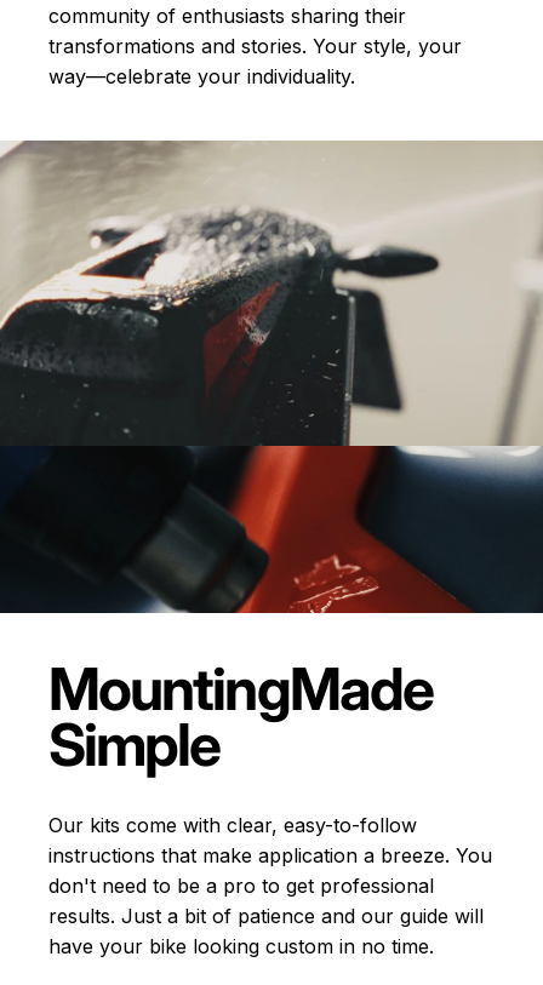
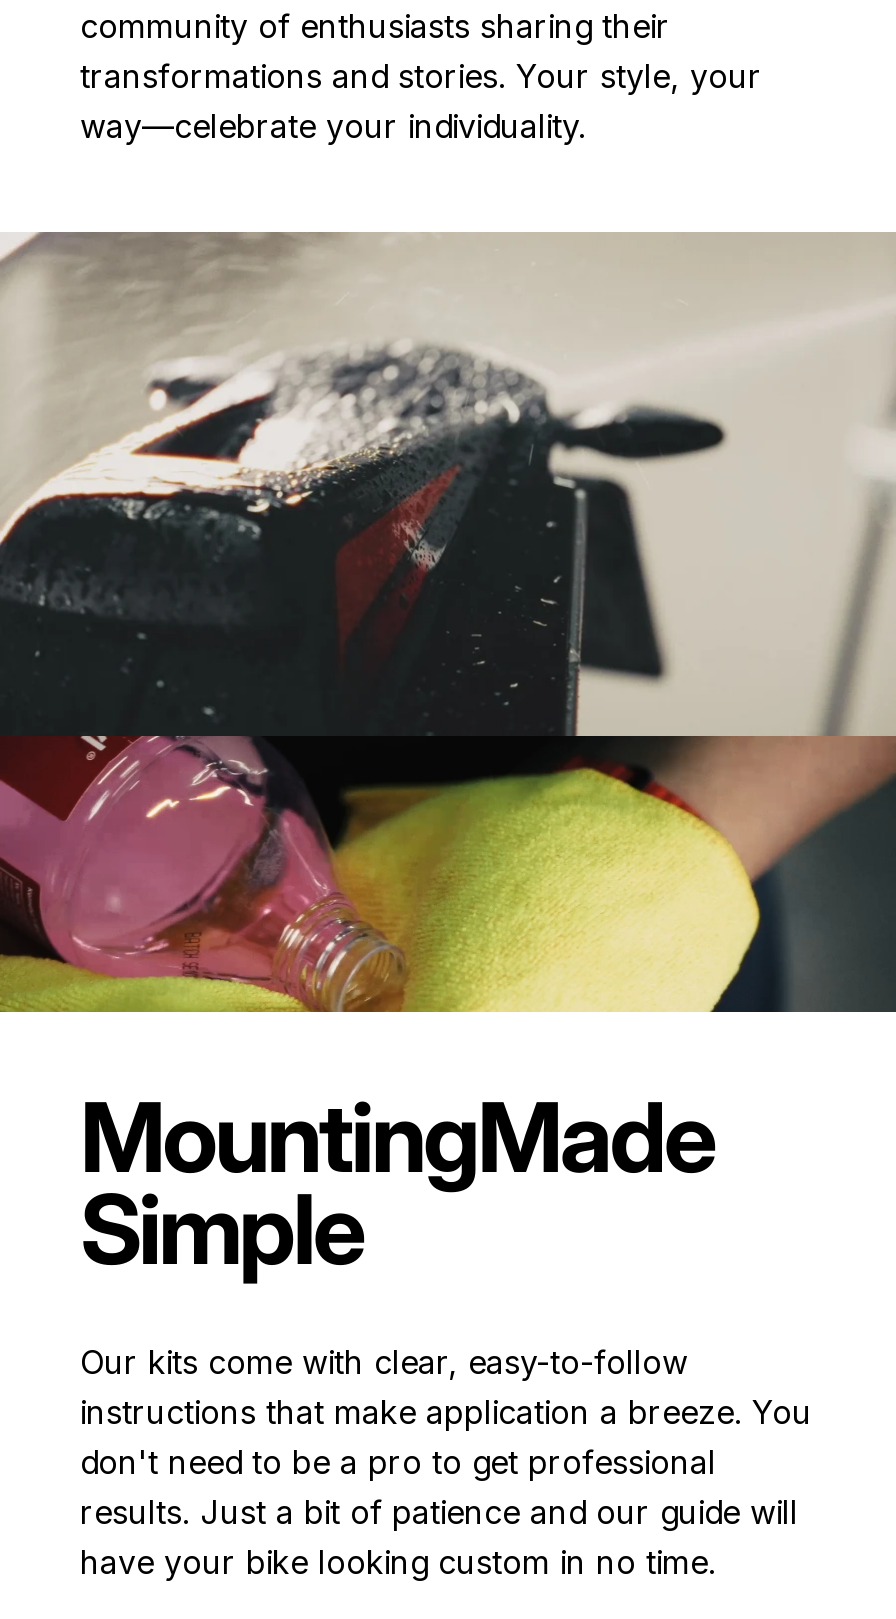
- [image]
+ [image]
